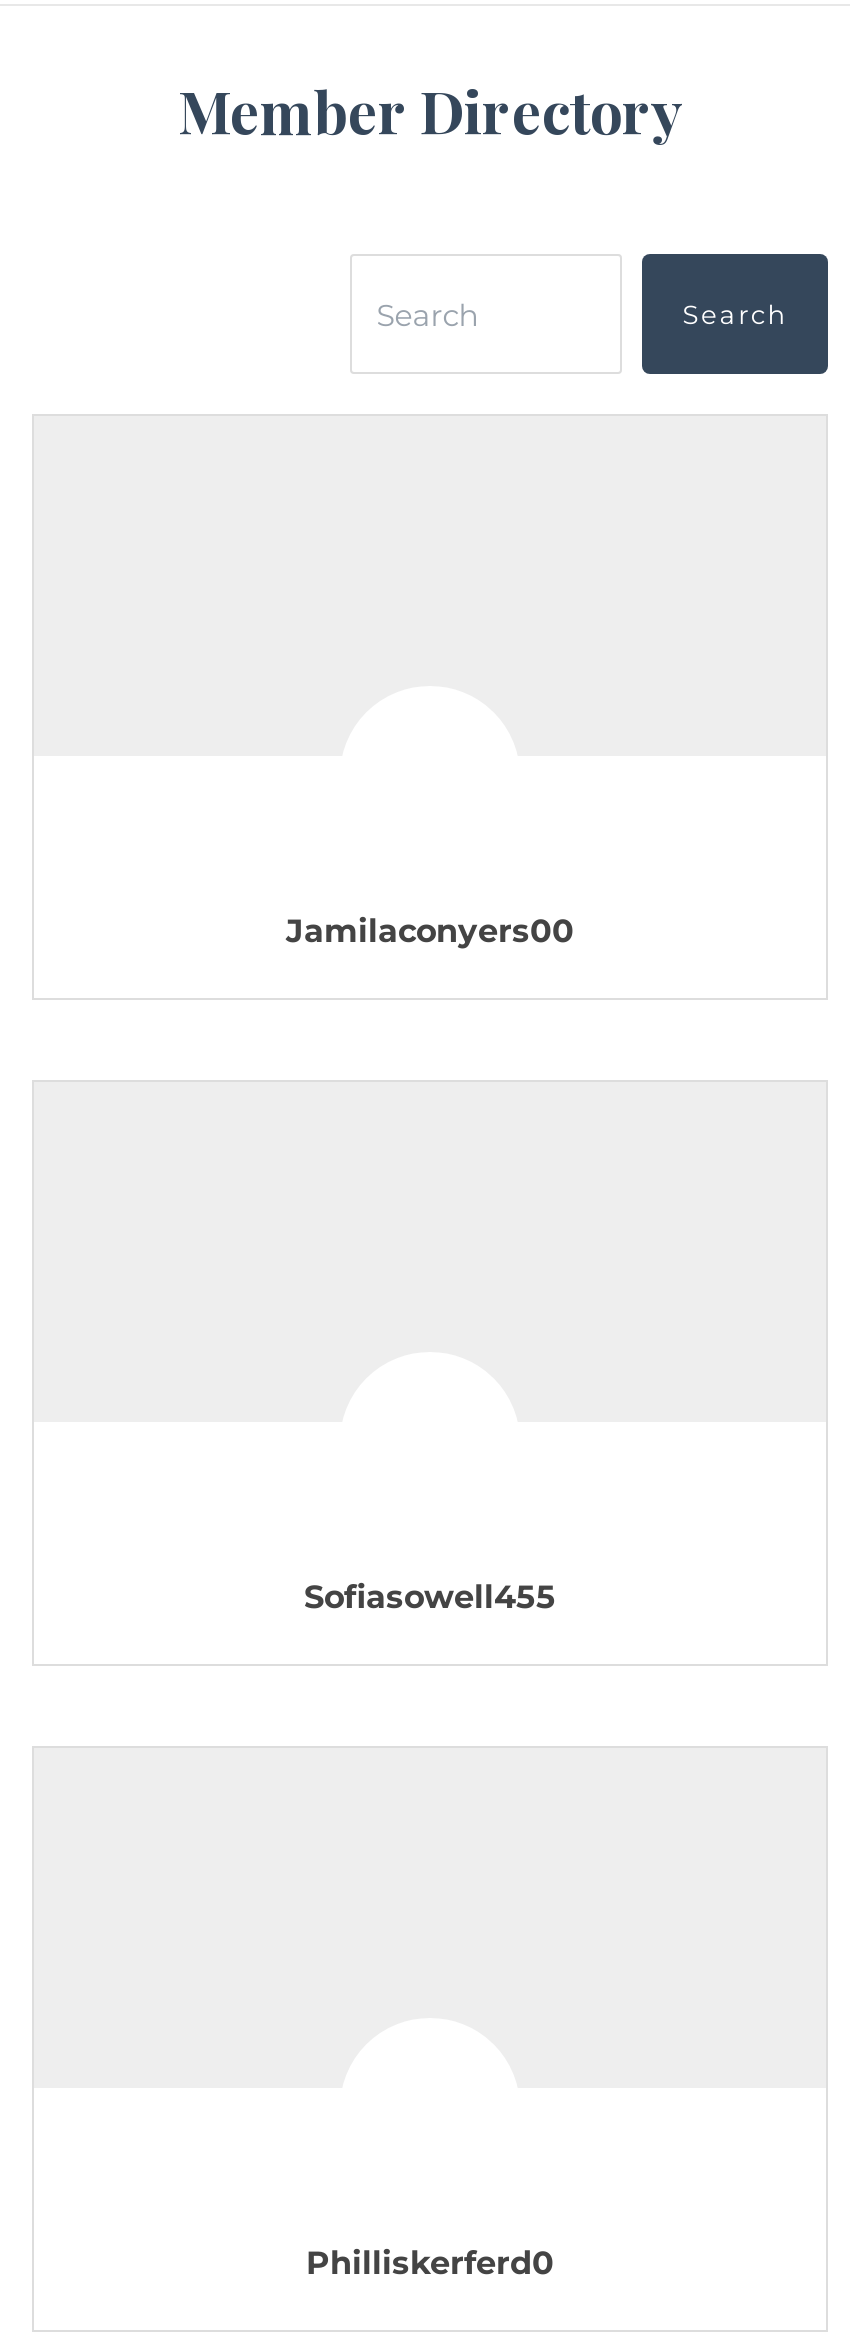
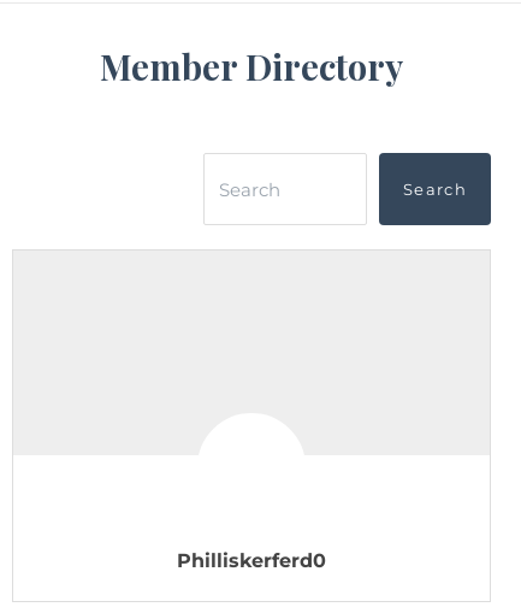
- Jamilaconyers00

- Sofiasowell455
